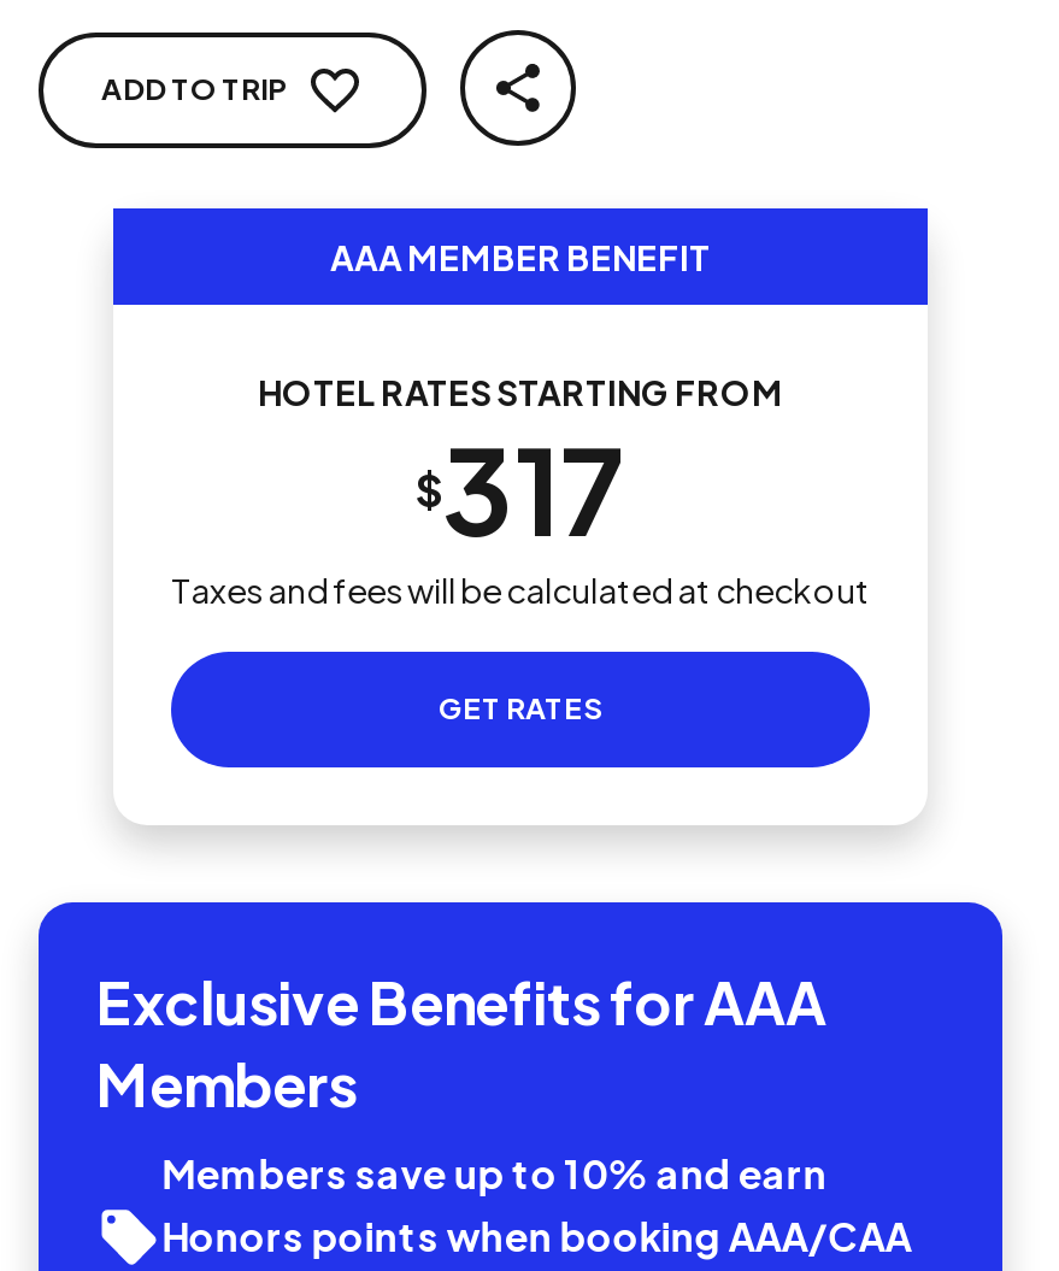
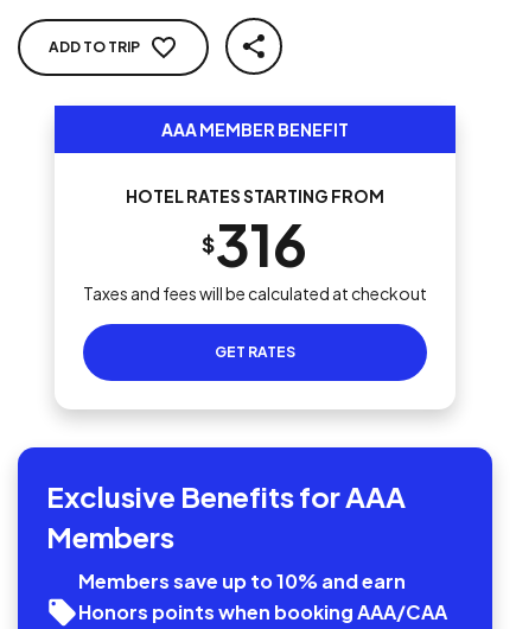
- $317
+ $316
